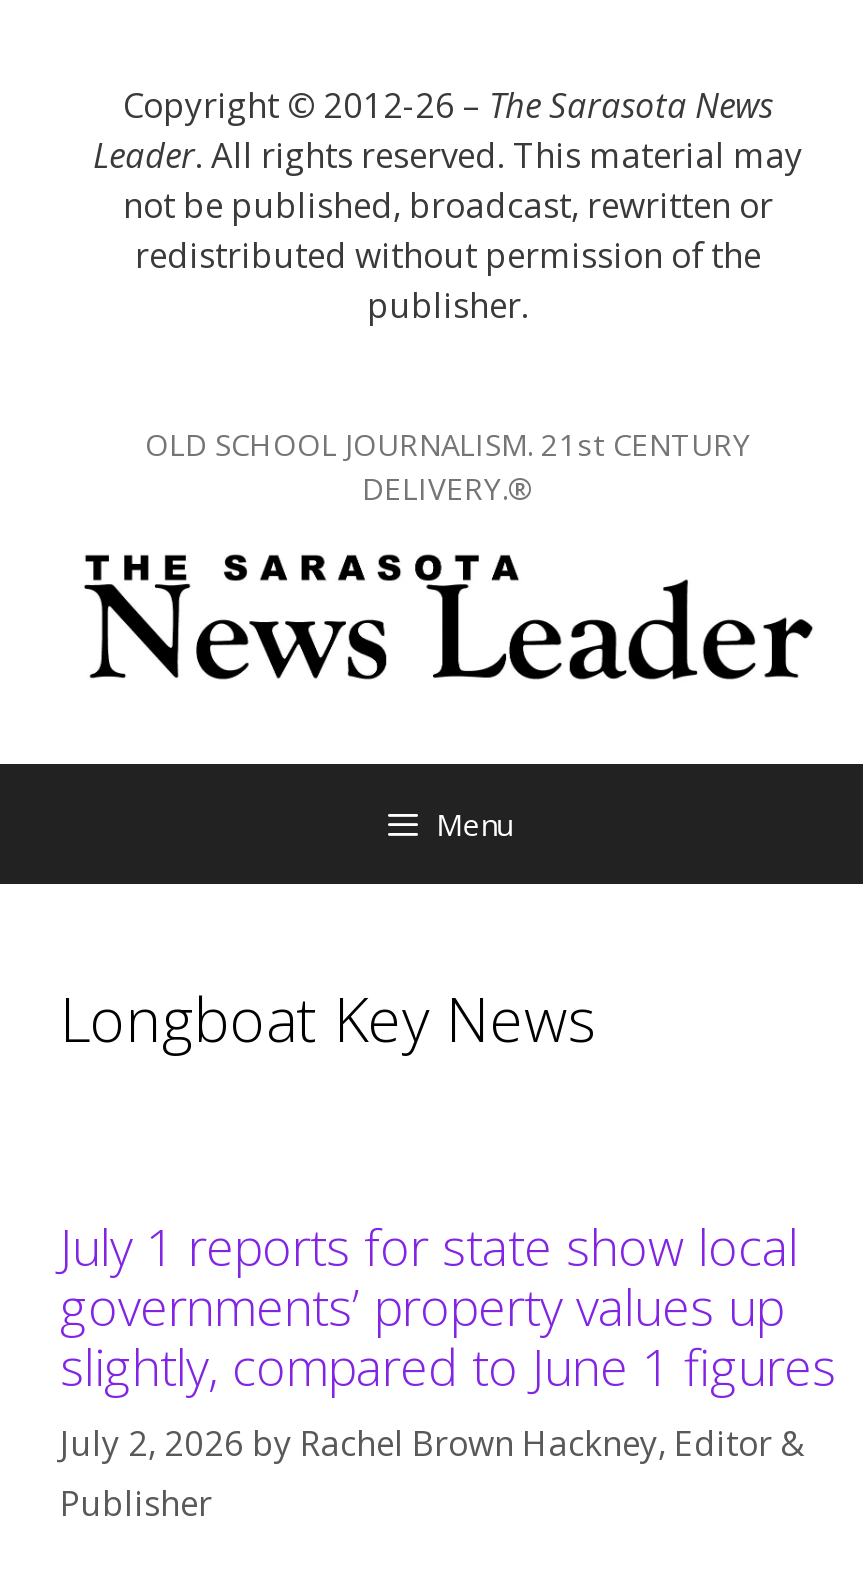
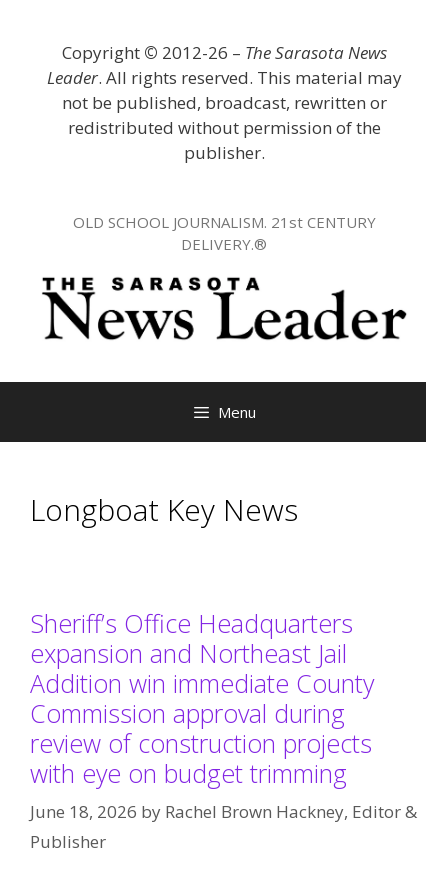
- July 1 reports for state show local
- governments’ property values up
- slightly, compared to June 1 figures
- July 2, 2026 by Rachel Brown Hackney, Editor &
+ Sheriff’s Office Headquarters
+ expansion and Northeast Jail
+ Addition win immediate County
+ Commission approval during
+ review of construction projects
+ with eye on budget trimming
+ June 18, 2026 by Rachel Brown Hackney, Editor &
